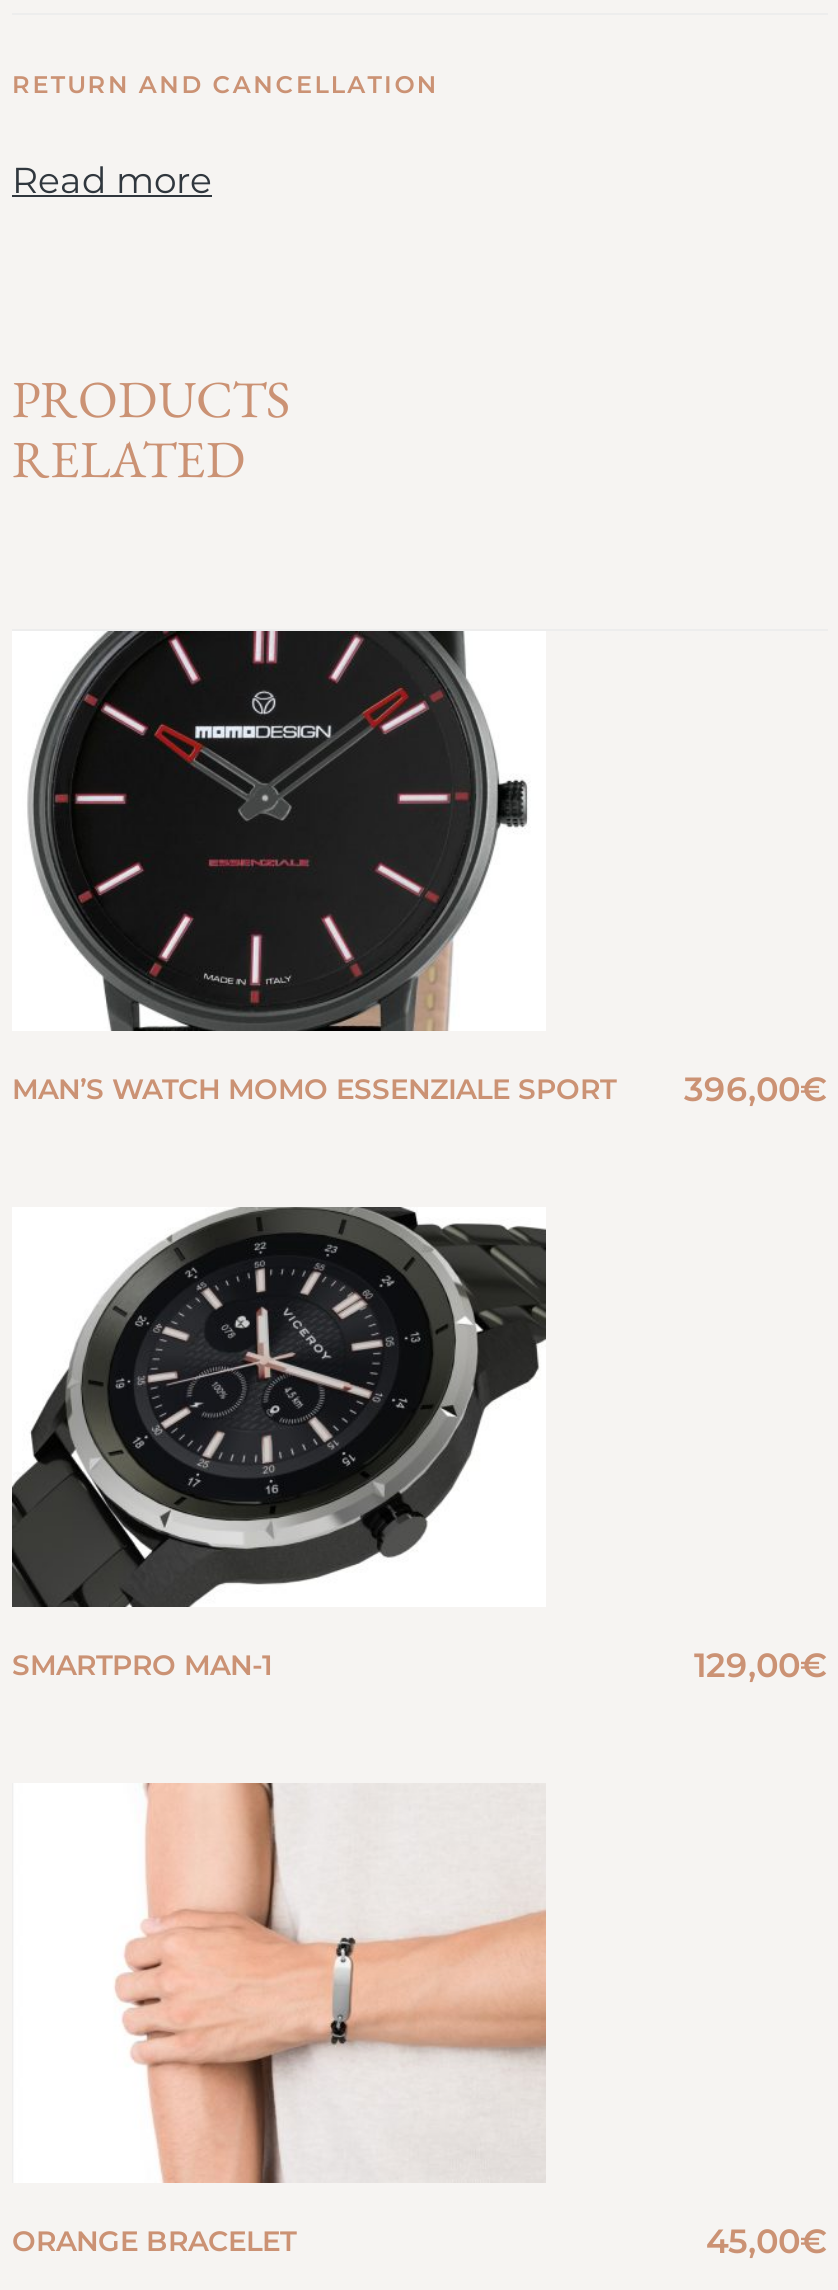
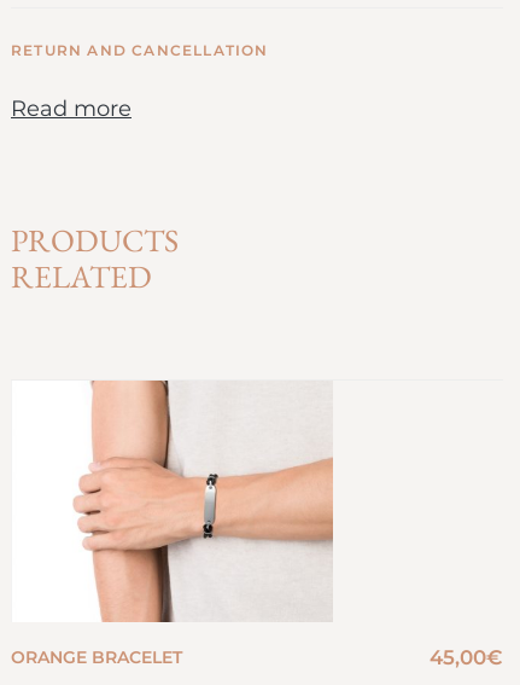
- [image]
- MAN’S WATCH MOMO ESSENZIALE SPORT
- 396,00€

- [image]
- SMARTPRO MAN-1
- 129,00€
